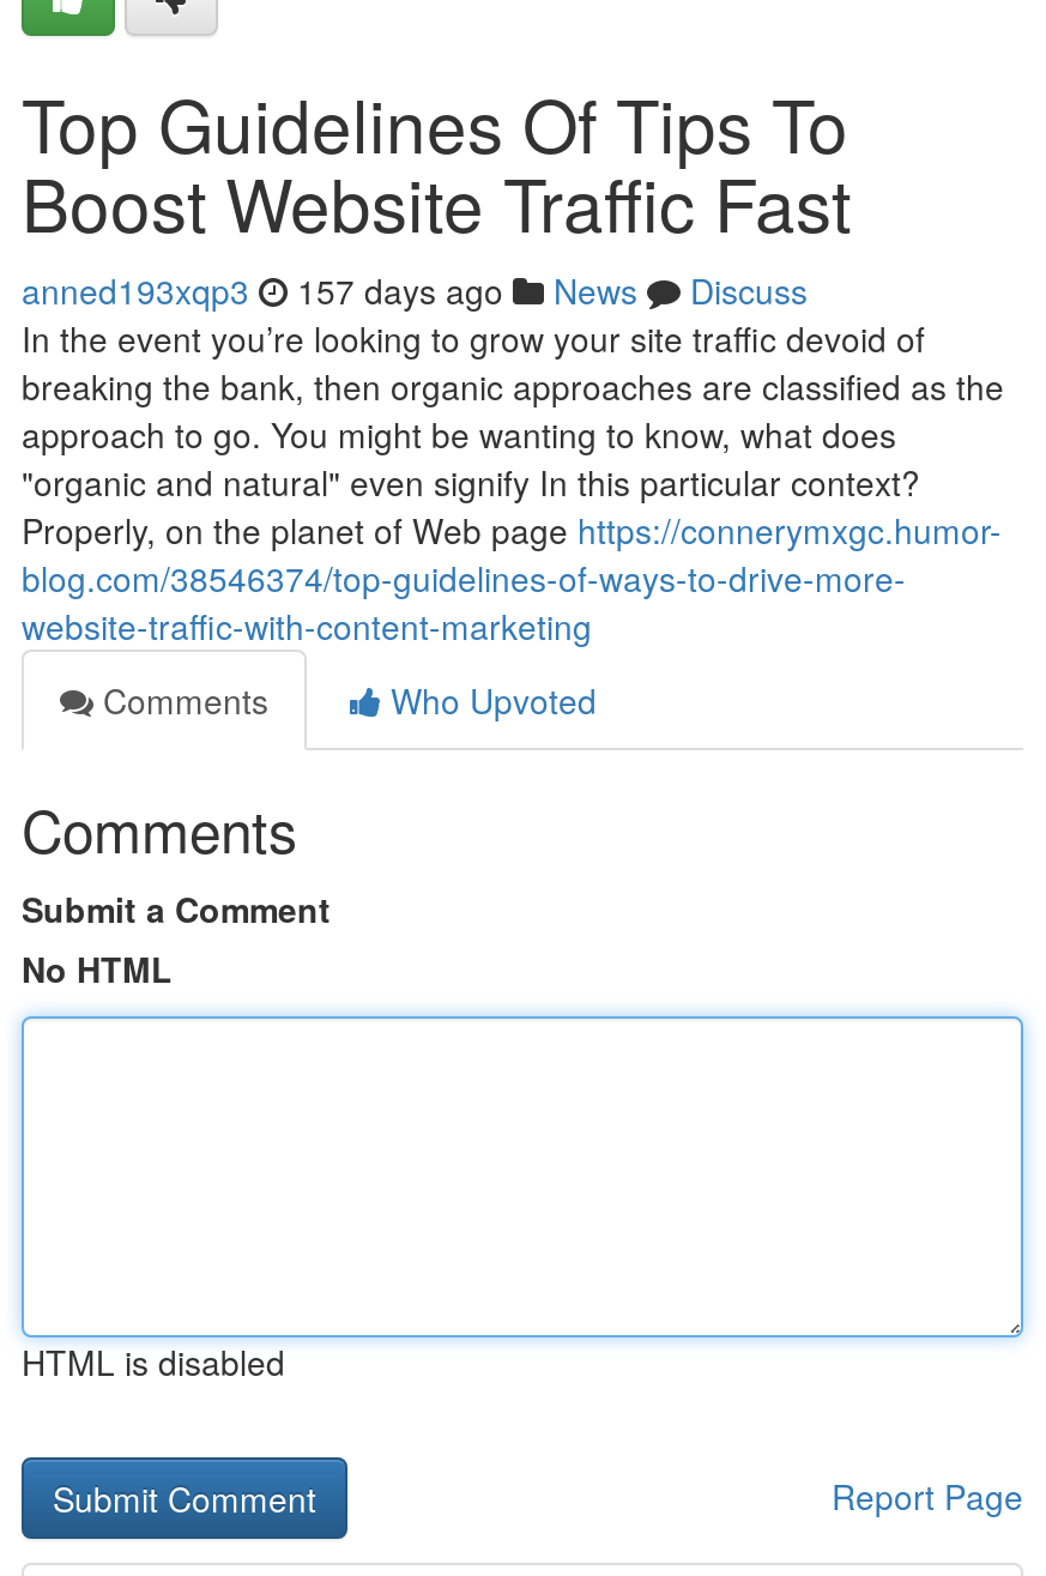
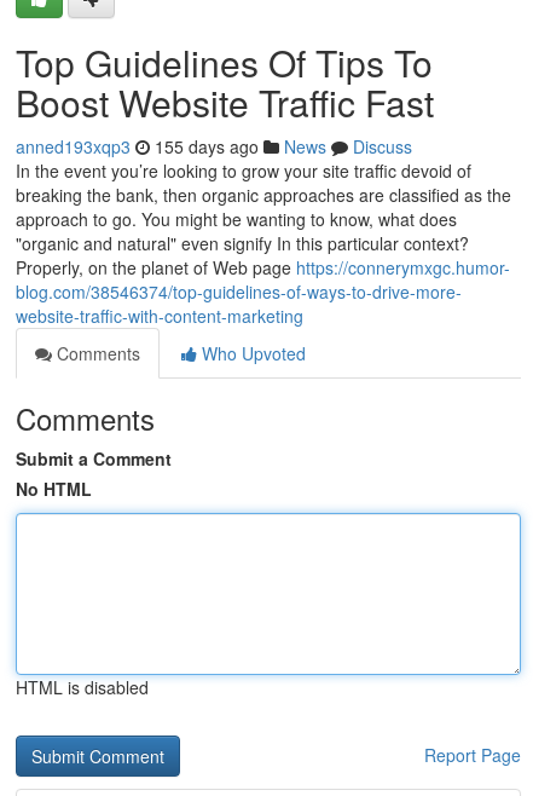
- anned193xqp3 157 days ago News Discuss
+ anned193xqp3 155 days ago News Discuss
